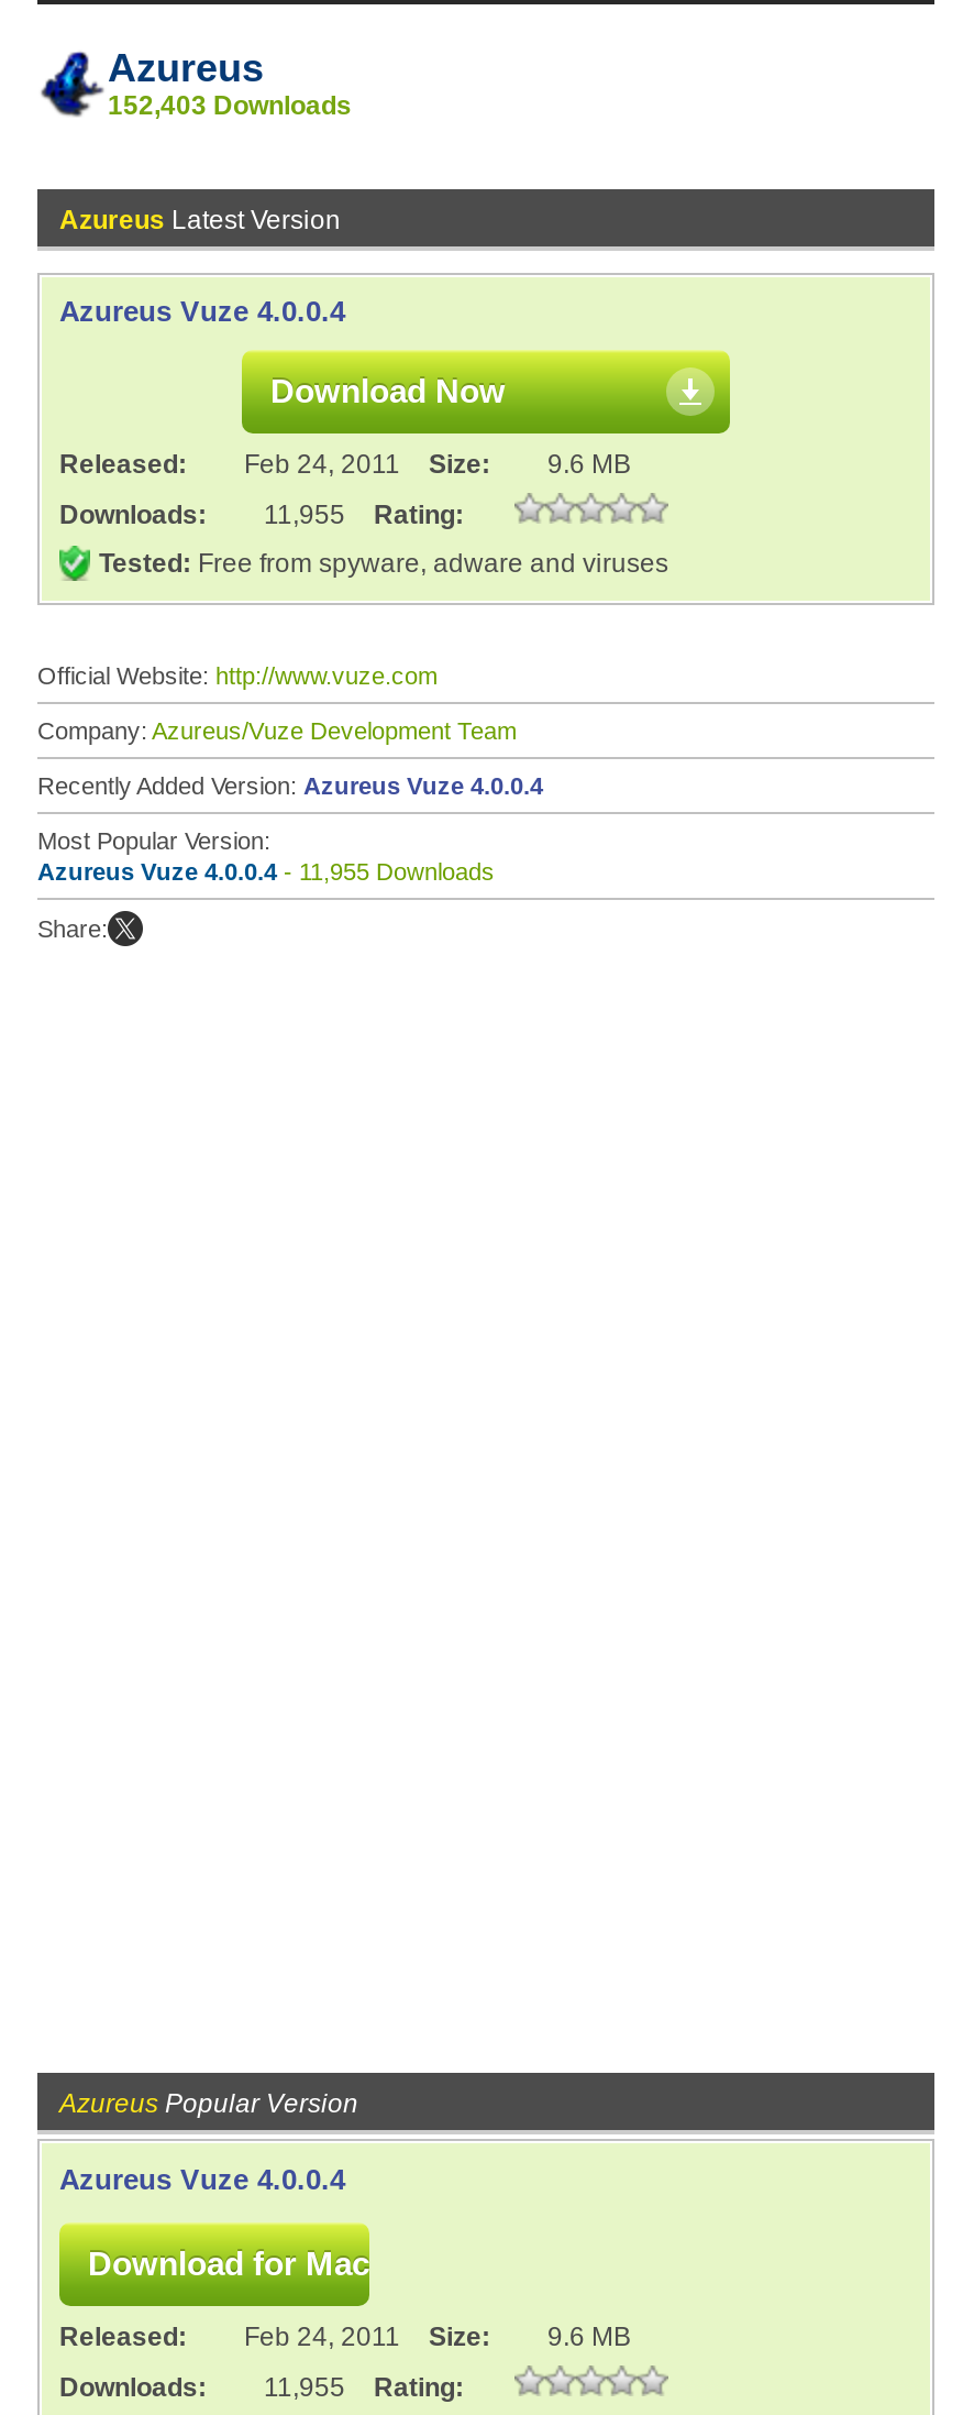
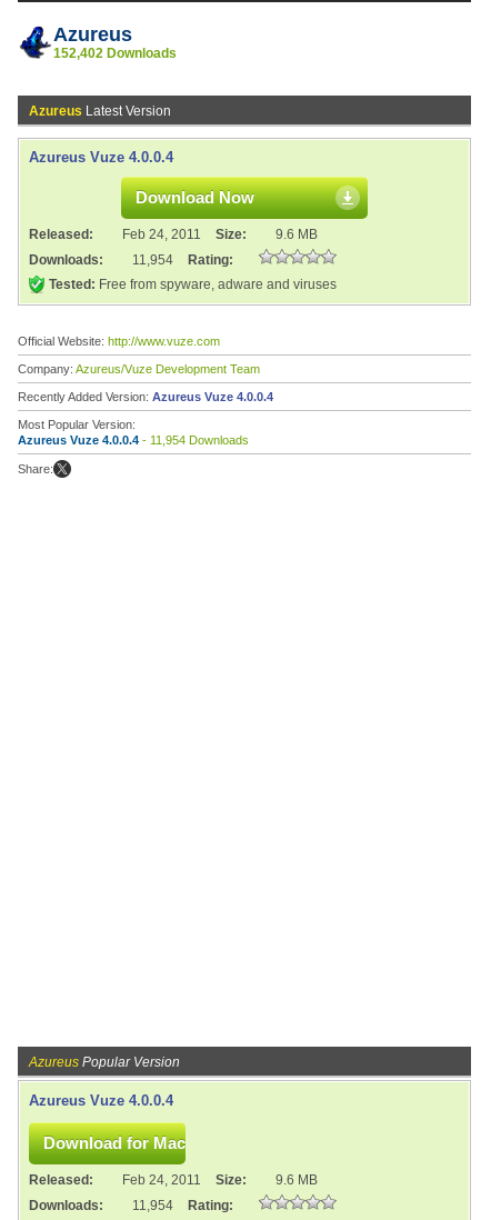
- 152,403 Downloads
+ 152,402 Downloads

- Downloads: 11,955 Rating:
+ Downloads: 11,954 Rating:

- Azureus Vuze 4.0.0.4 - 11,955 Downloads
+ Azureus Vuze 4.0.0.4 - 11,954 Downloads

- Downloads: 11,955 Rating:
+ Downloads: 11,954 Rating:
